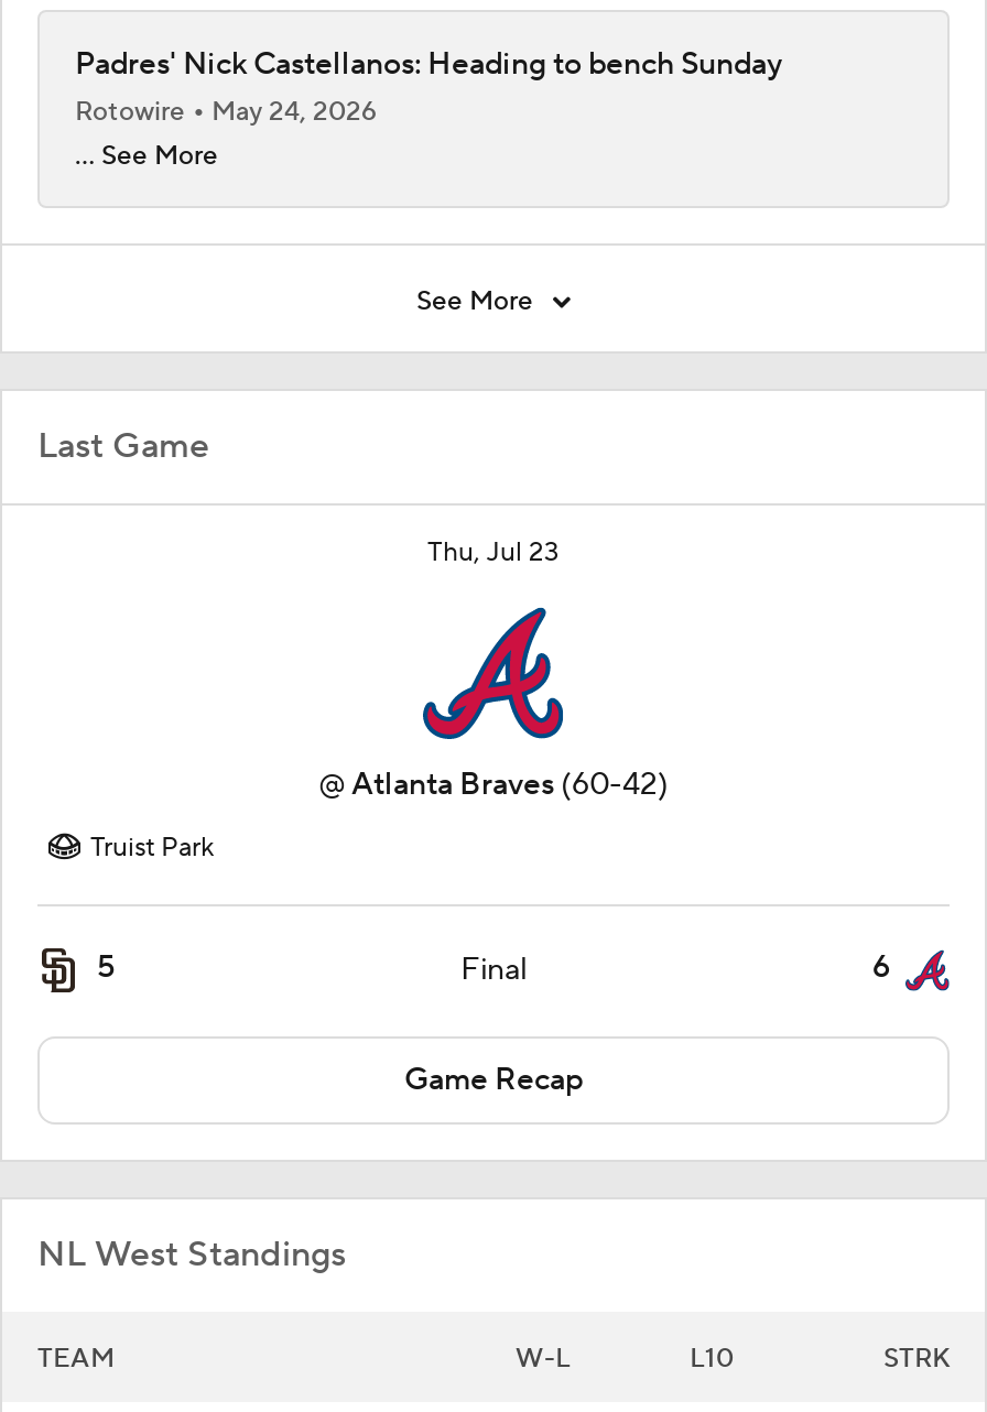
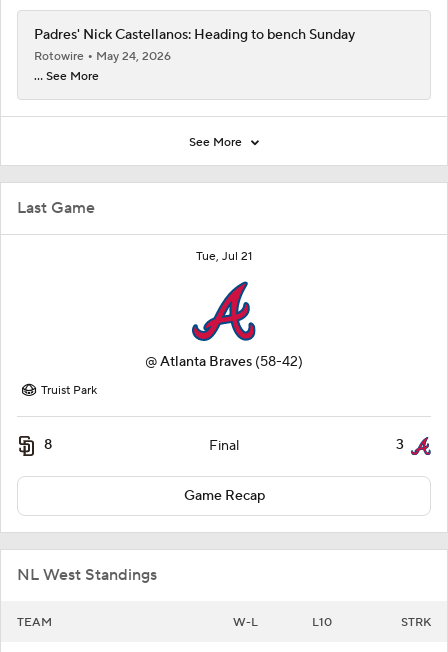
- Thu, Jul 23
+ Tue, Jul 21

- @ Atlanta Braves (60-42)
+ @ Atlanta Braves (58-42)

- 5
+ 8

- 6
+ 3
